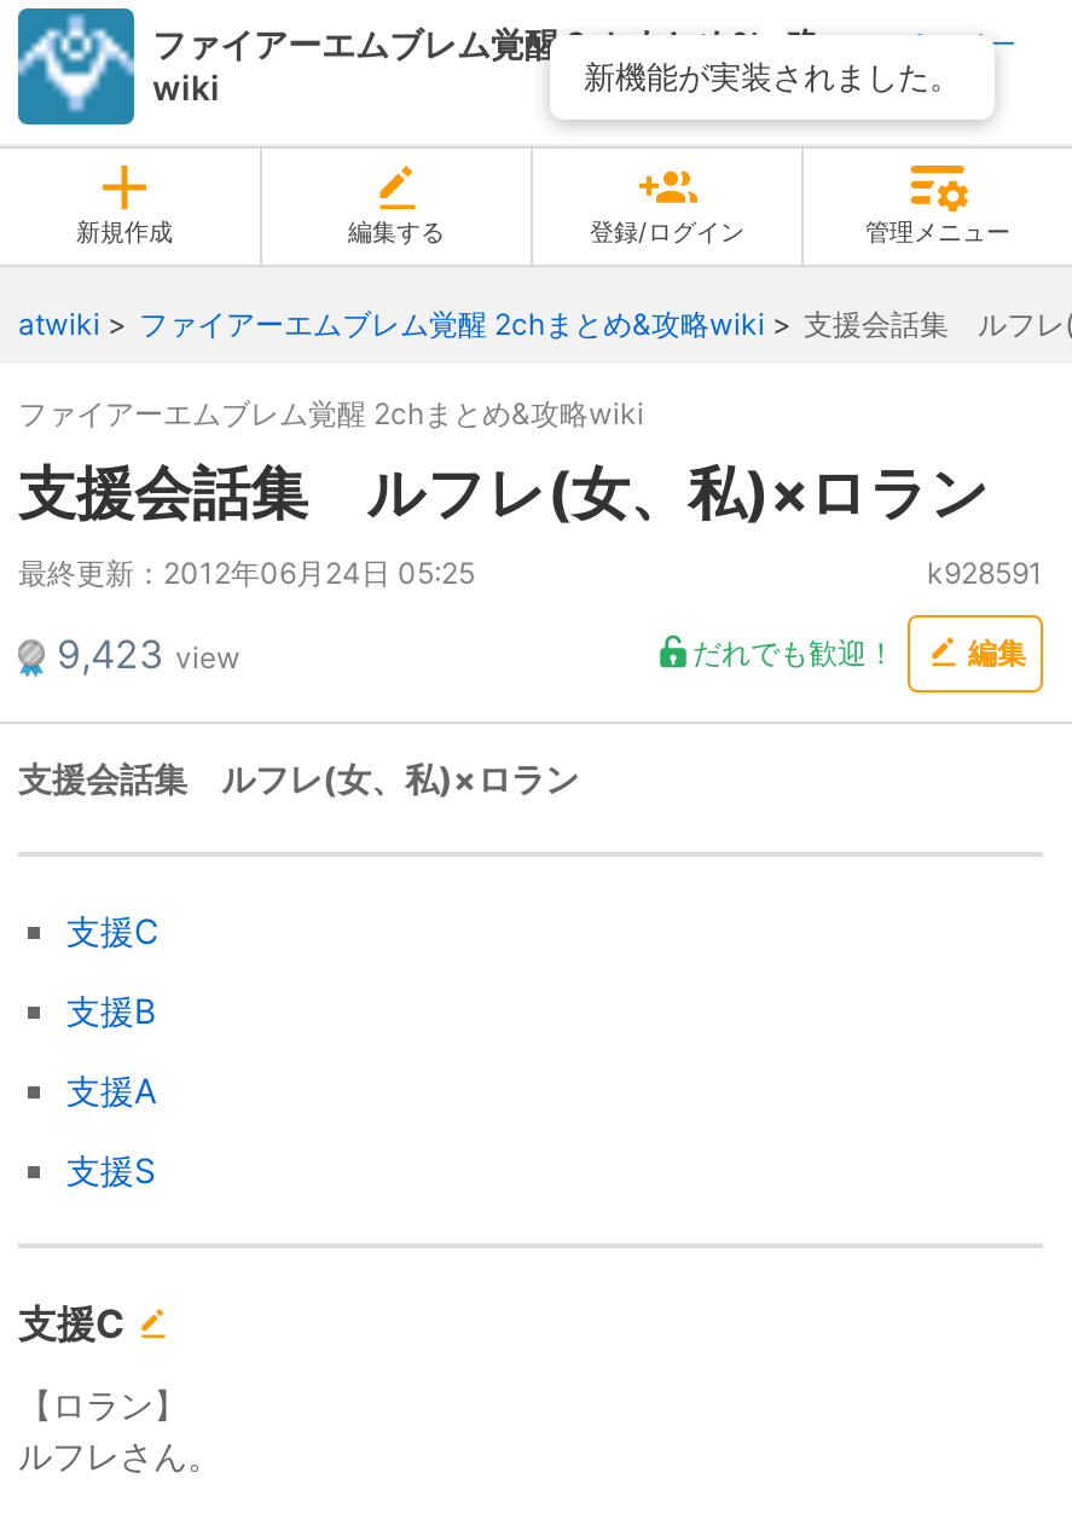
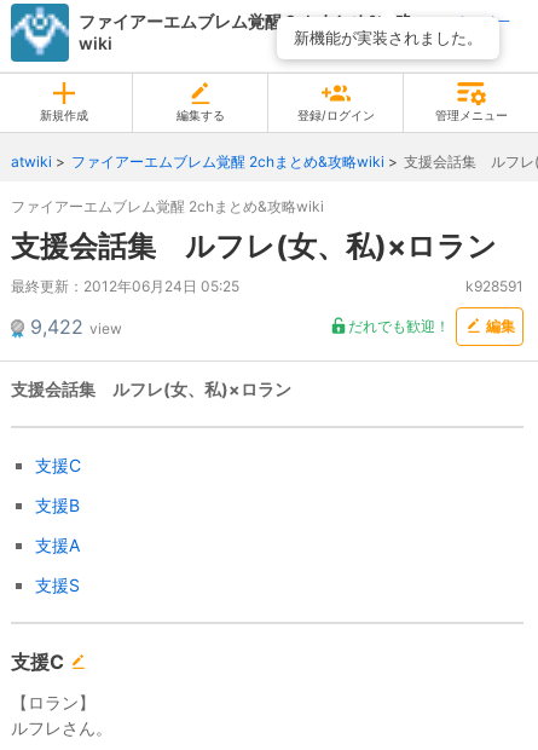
- 9,423 view
+ 9,422 view
